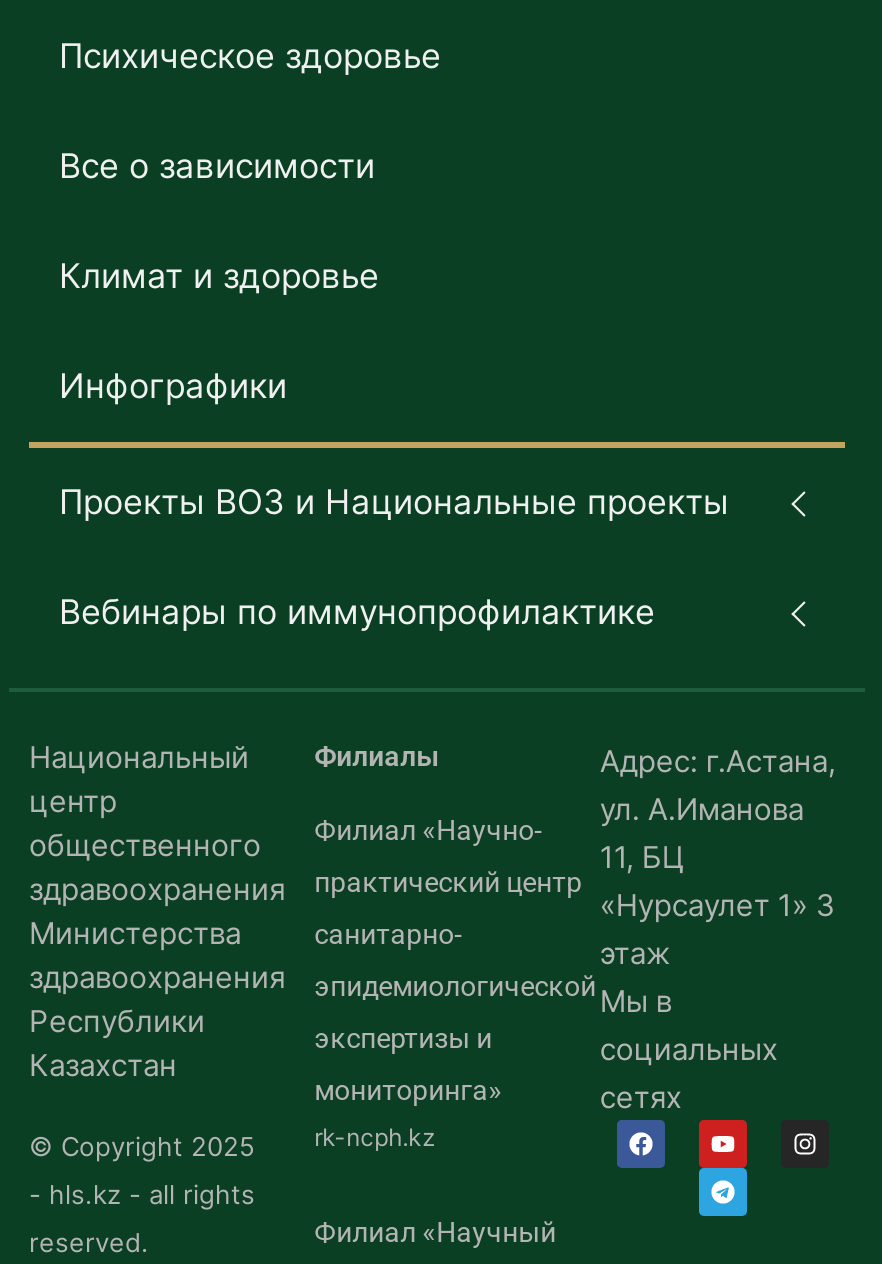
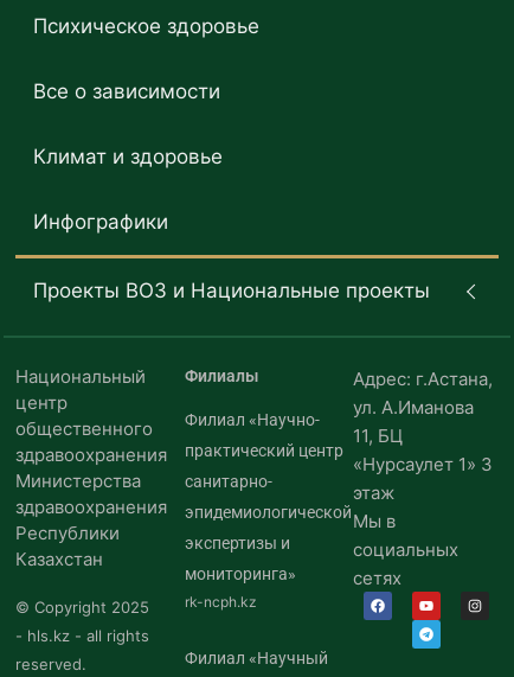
- Вебинары по иммунопрофилактике
